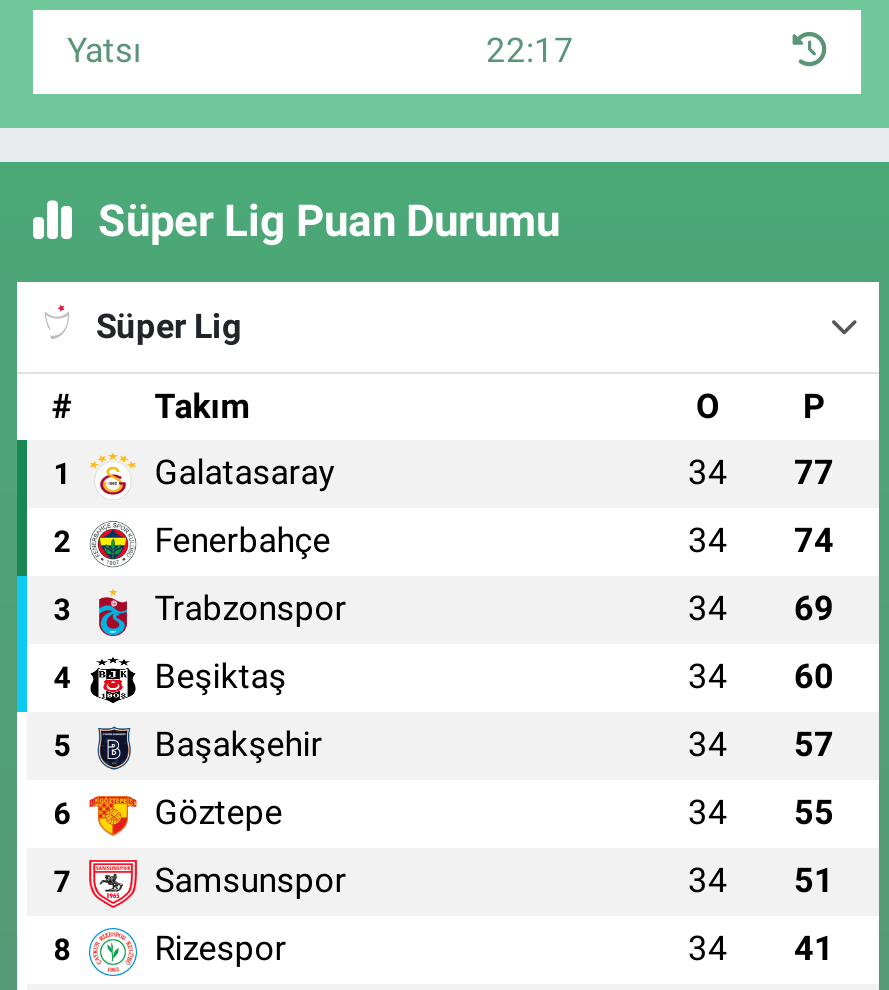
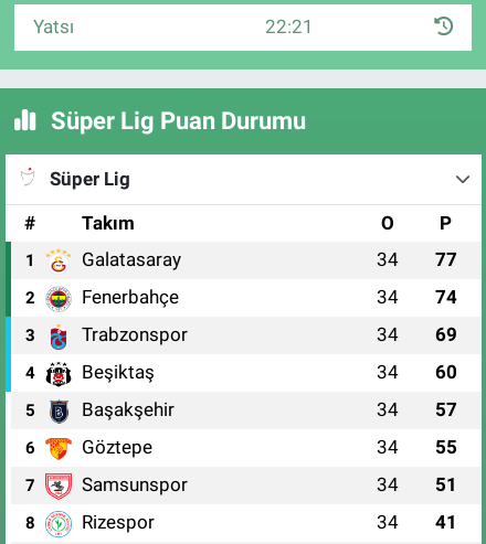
- 22:17
+ 22:21
